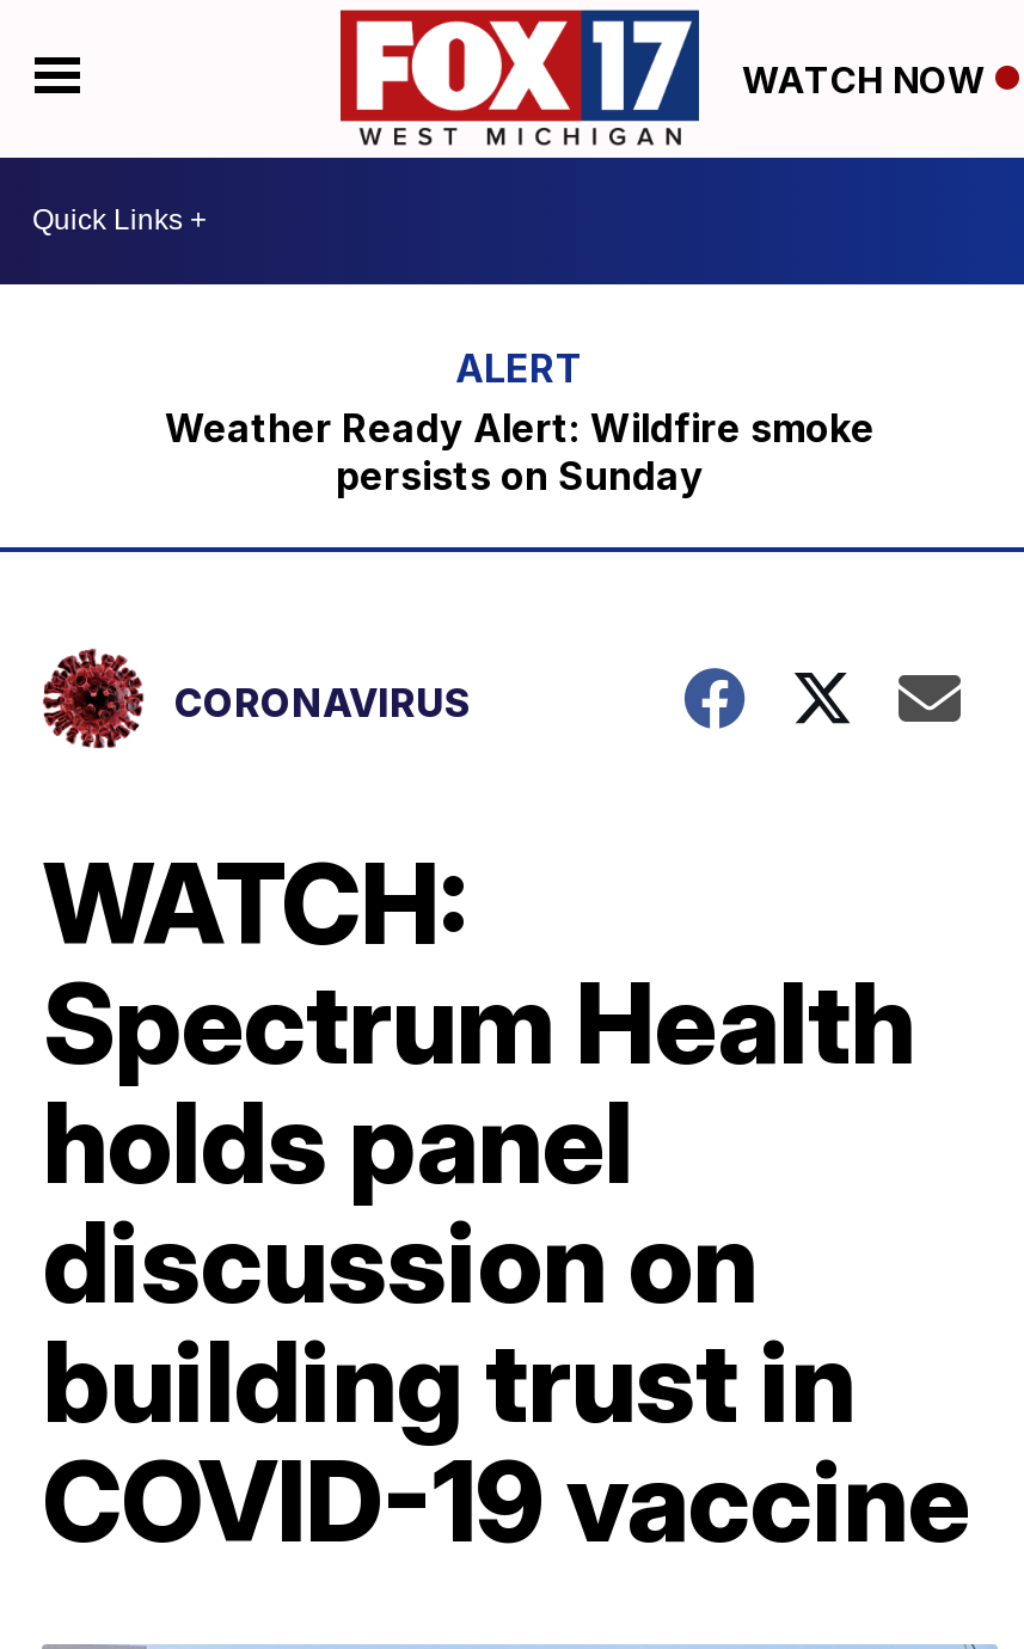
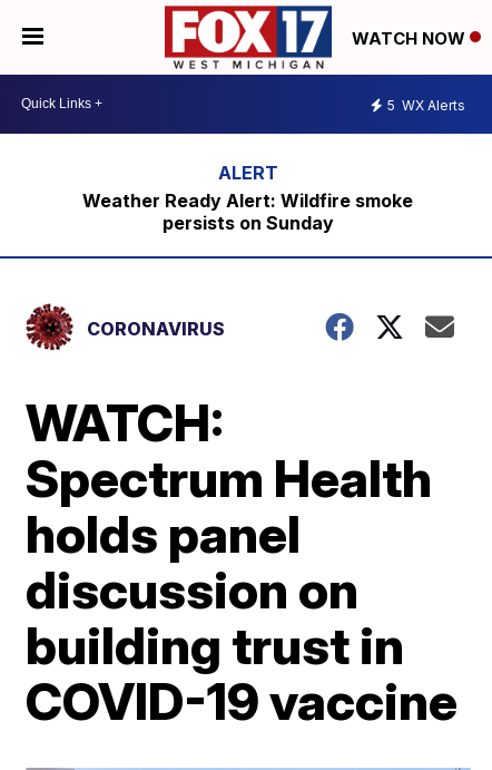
+ 5 WX Alerts
